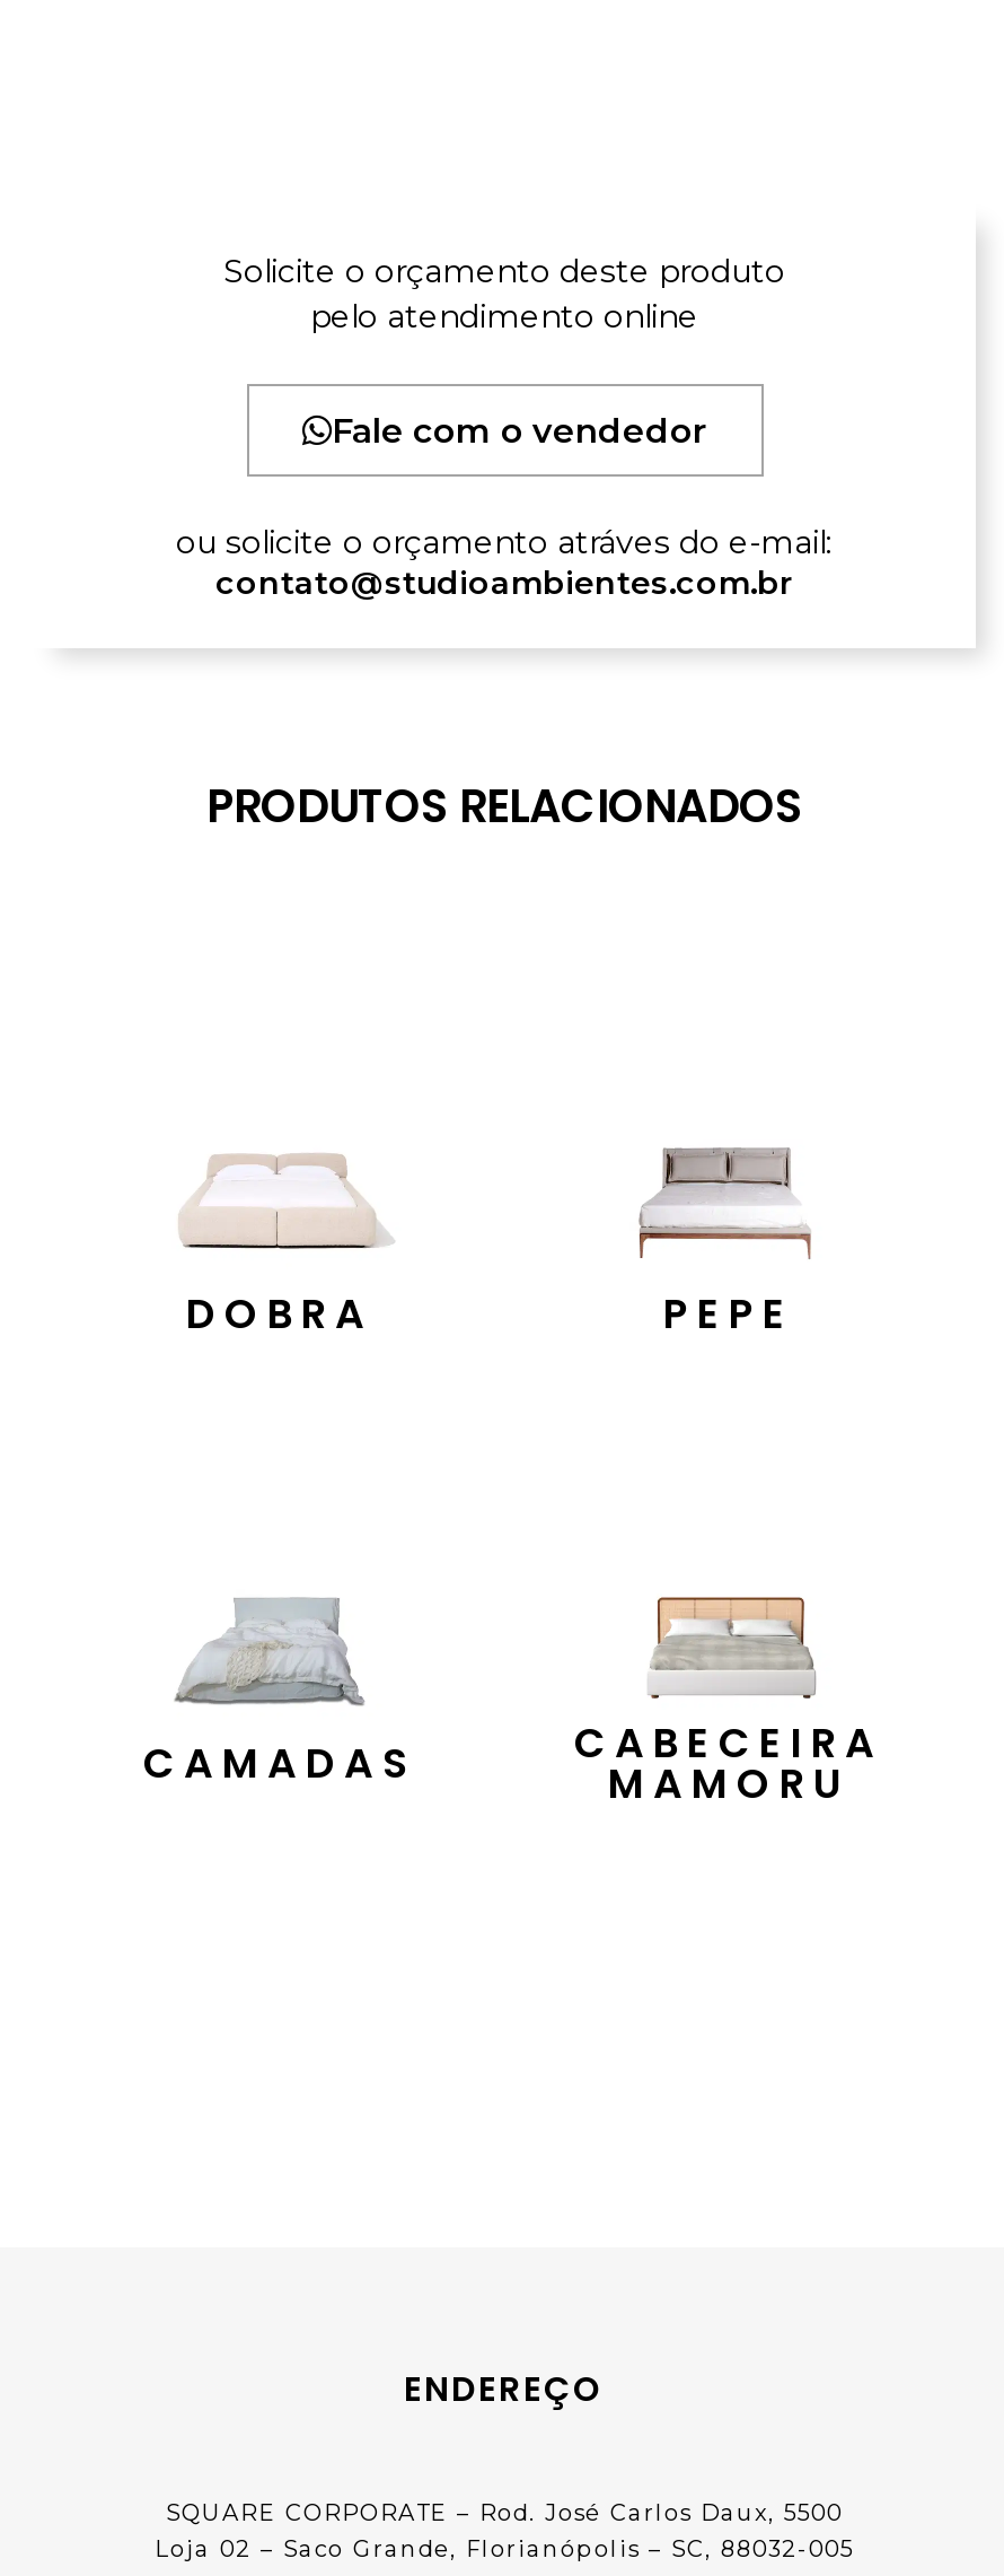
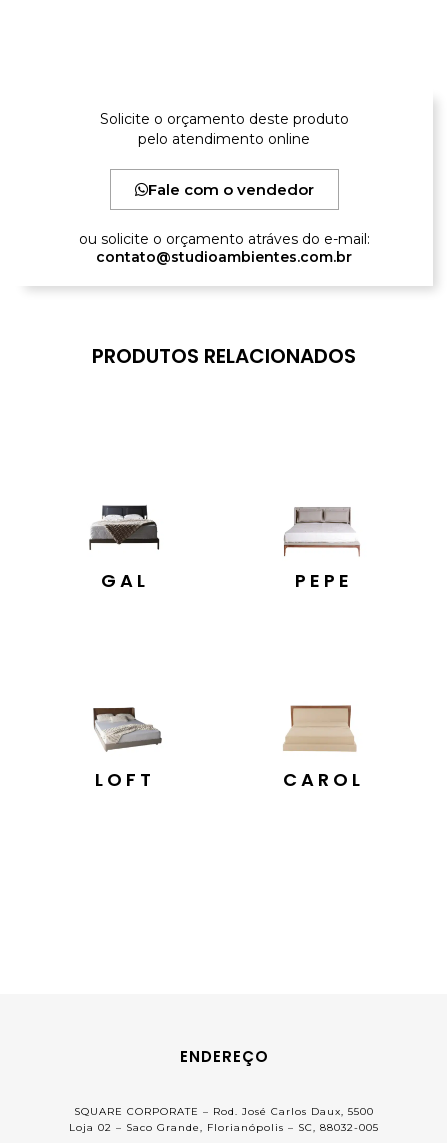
- [image]
- DOBRA
+ [image]
+ GAL

- [image]
- CAMADAS
- CABECEIRA
- MAMORU
+ [image]
+ LOFT
+ CAROL

- [image]
+ [image]
